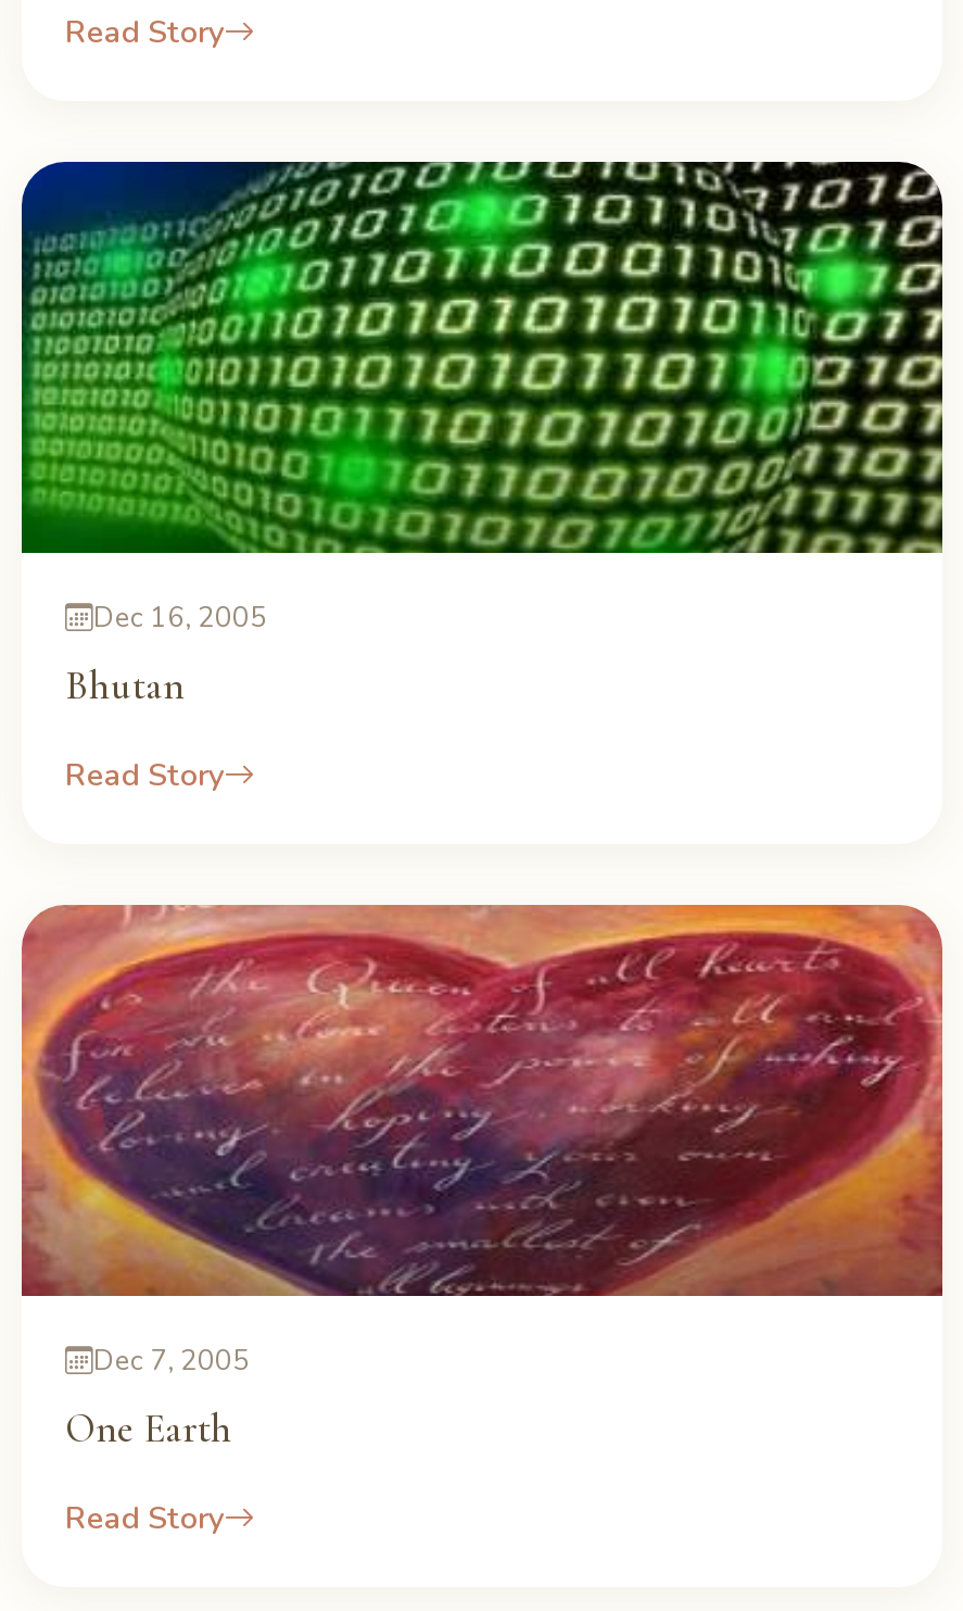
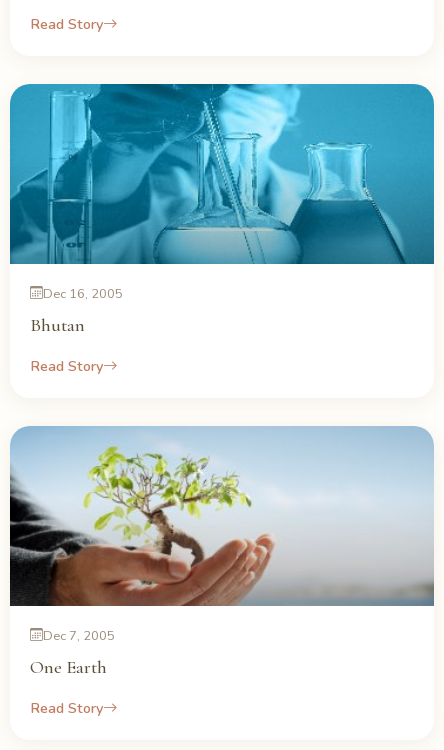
- [image]
+ [image]

- [image]
+ [image]
